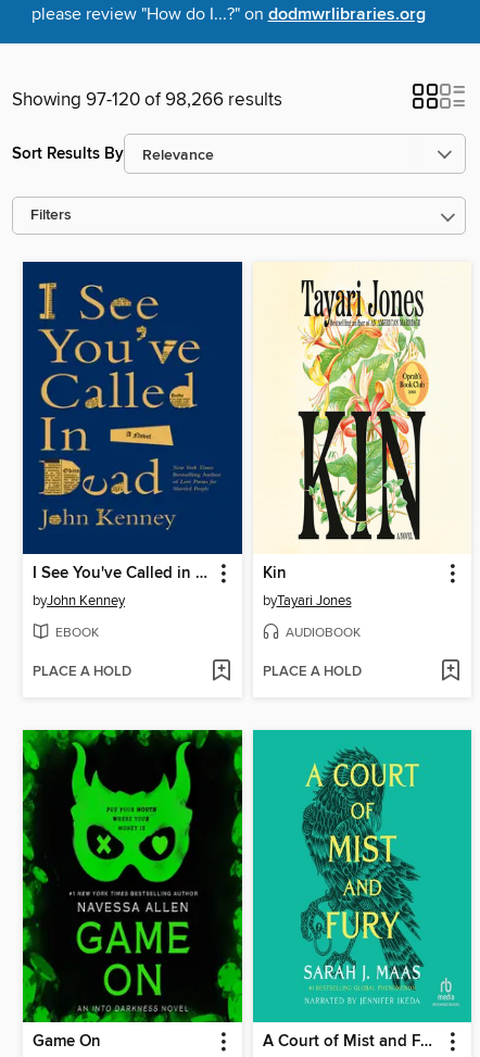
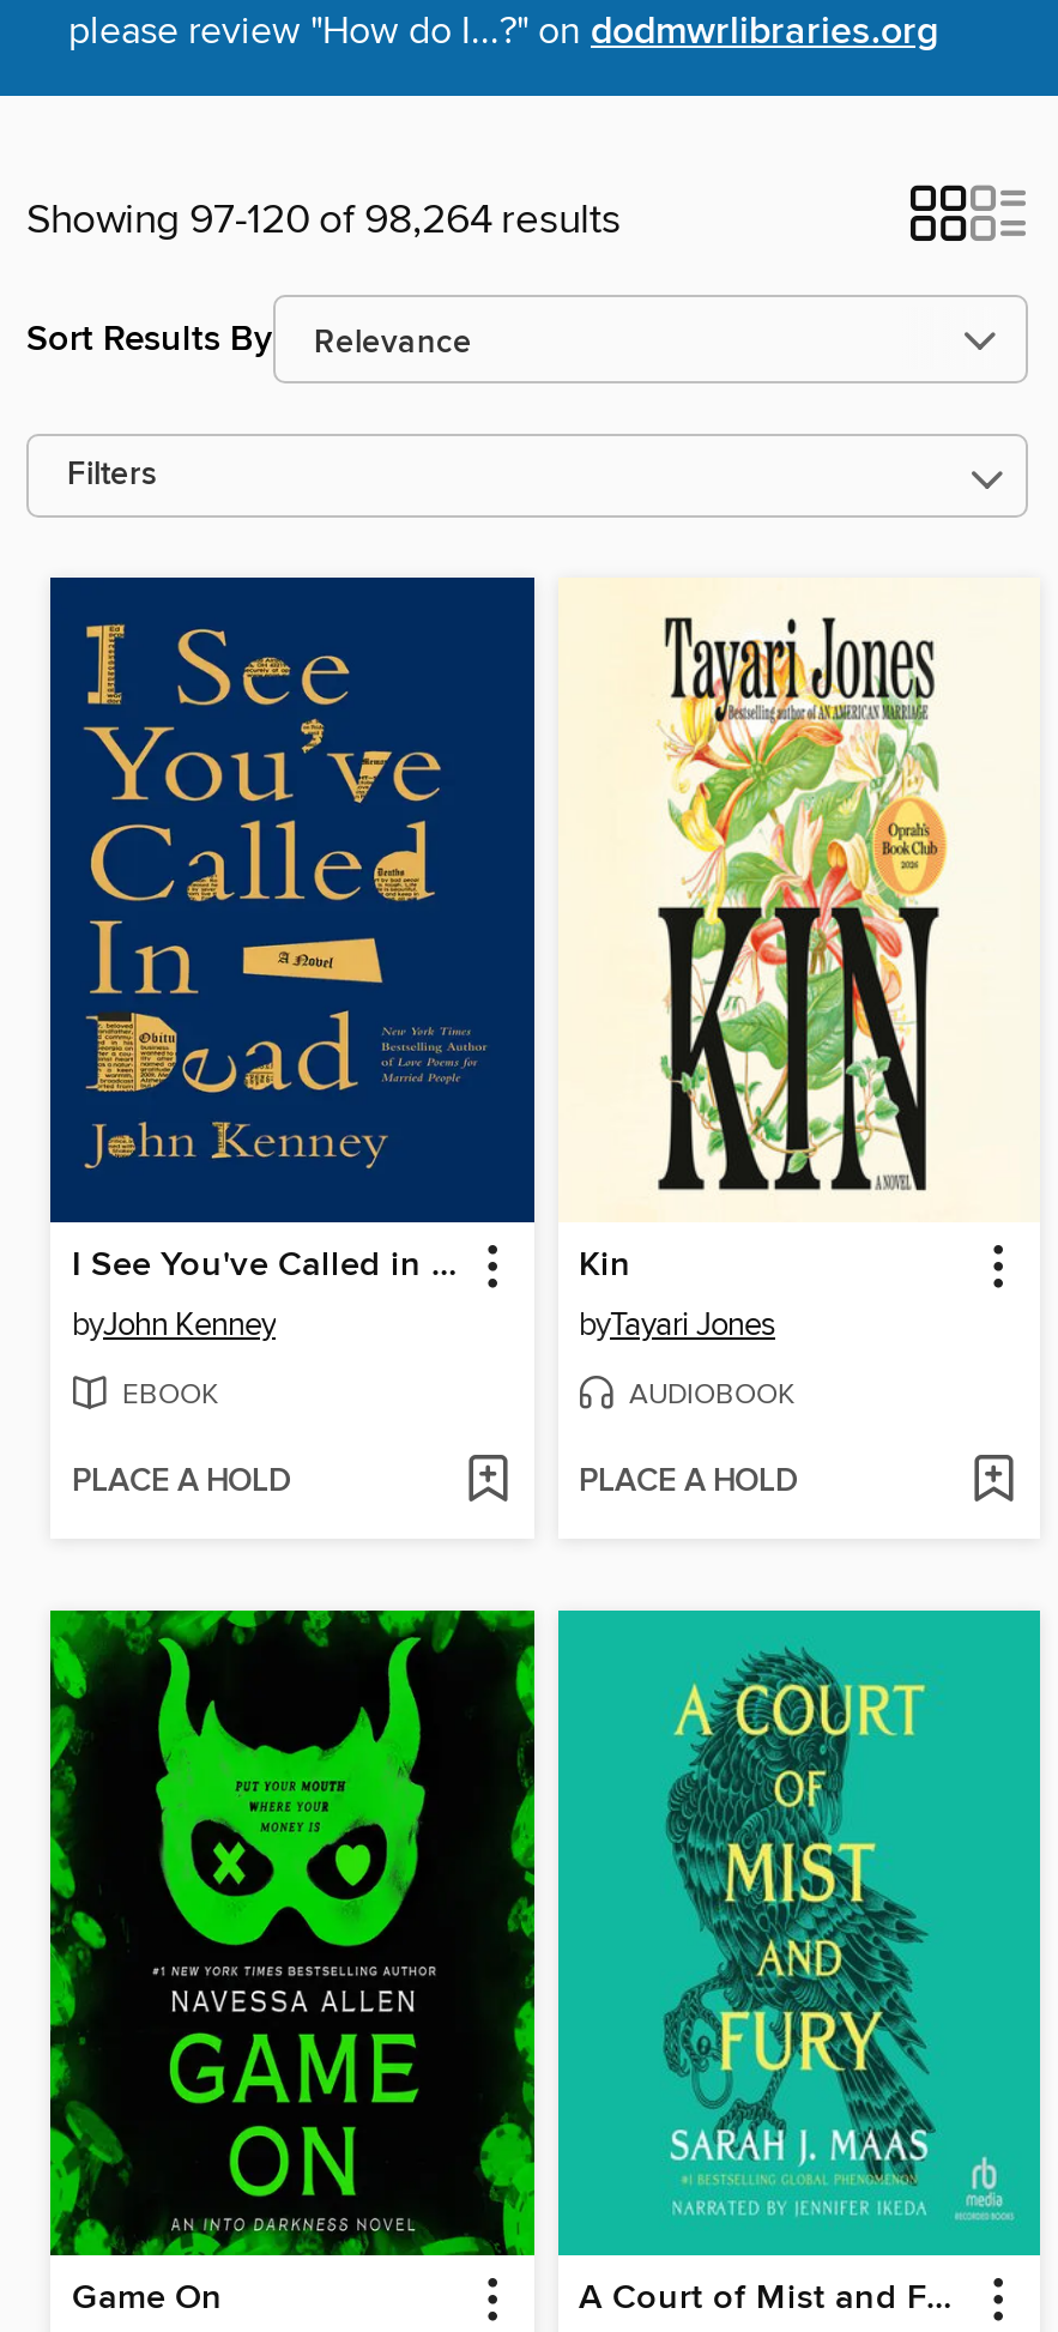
- Showing 97-120 of 98,266 results
+ Showing 97-120 of 98,264 results
